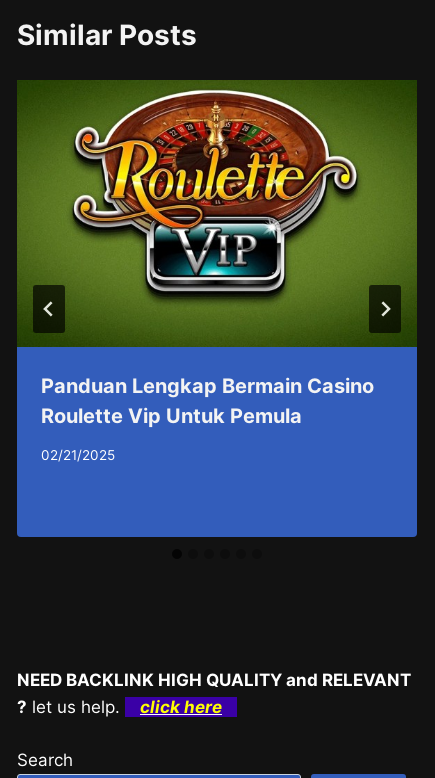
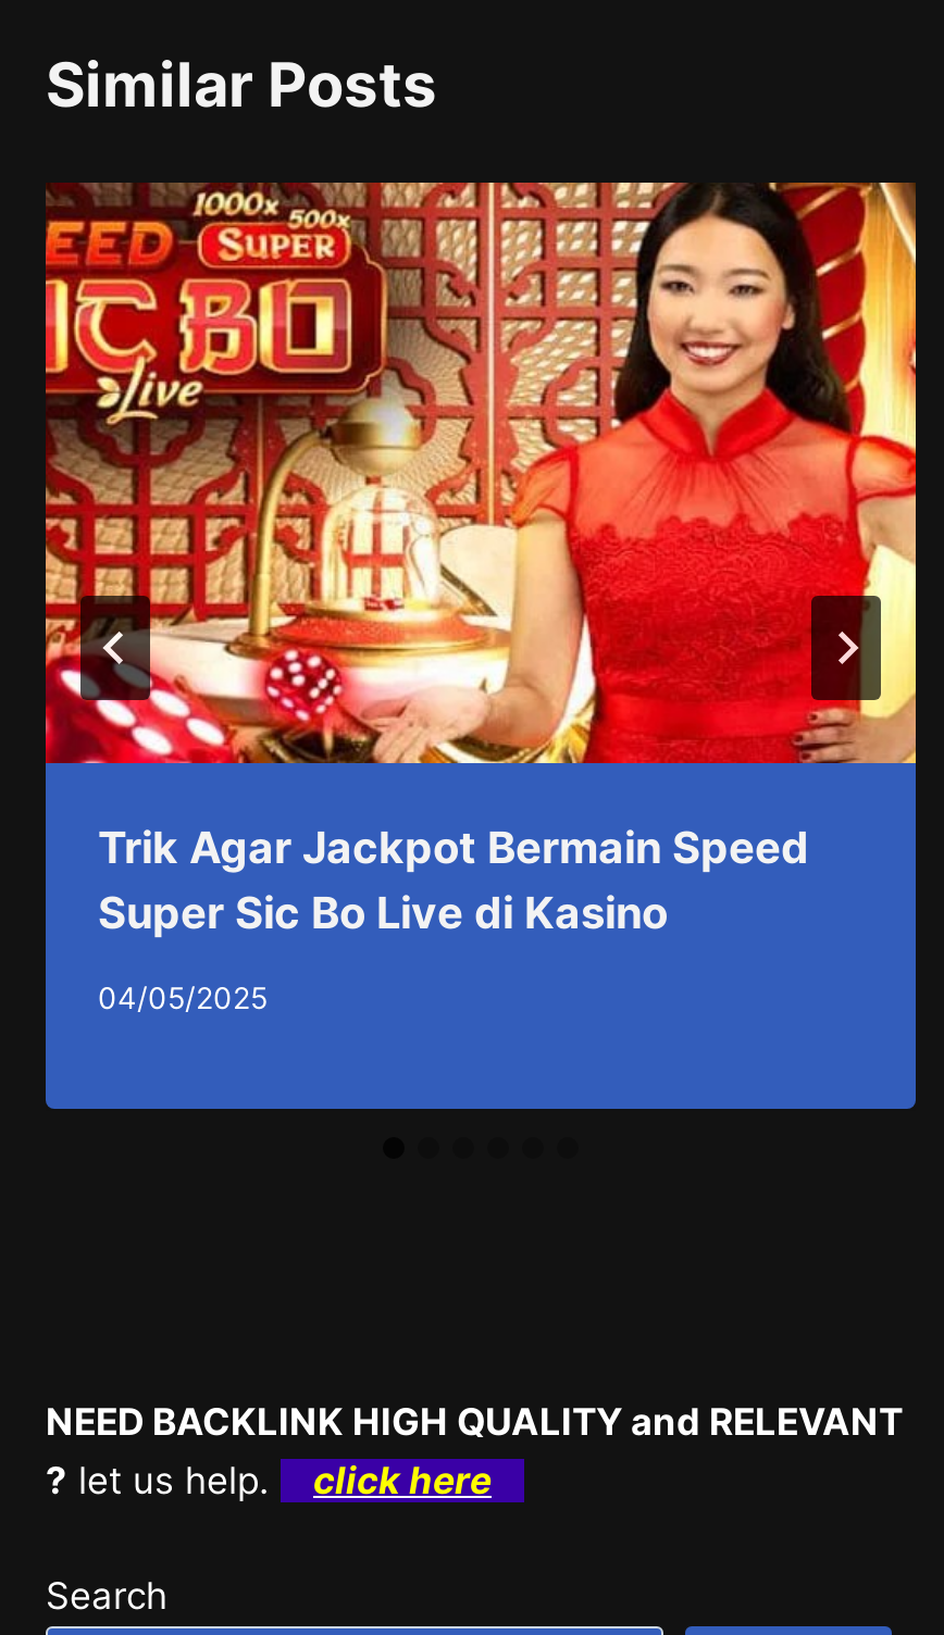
- [image]
- Panduan Lengkap Bermain Casino
- Roulette Vip Untuk Pemula
+ [image]
+ Trik Agar Jackpot Bermain Speed
+ Super Sic Bo Live di Kasino

- 02/21/2025
+ 04/05/2025
